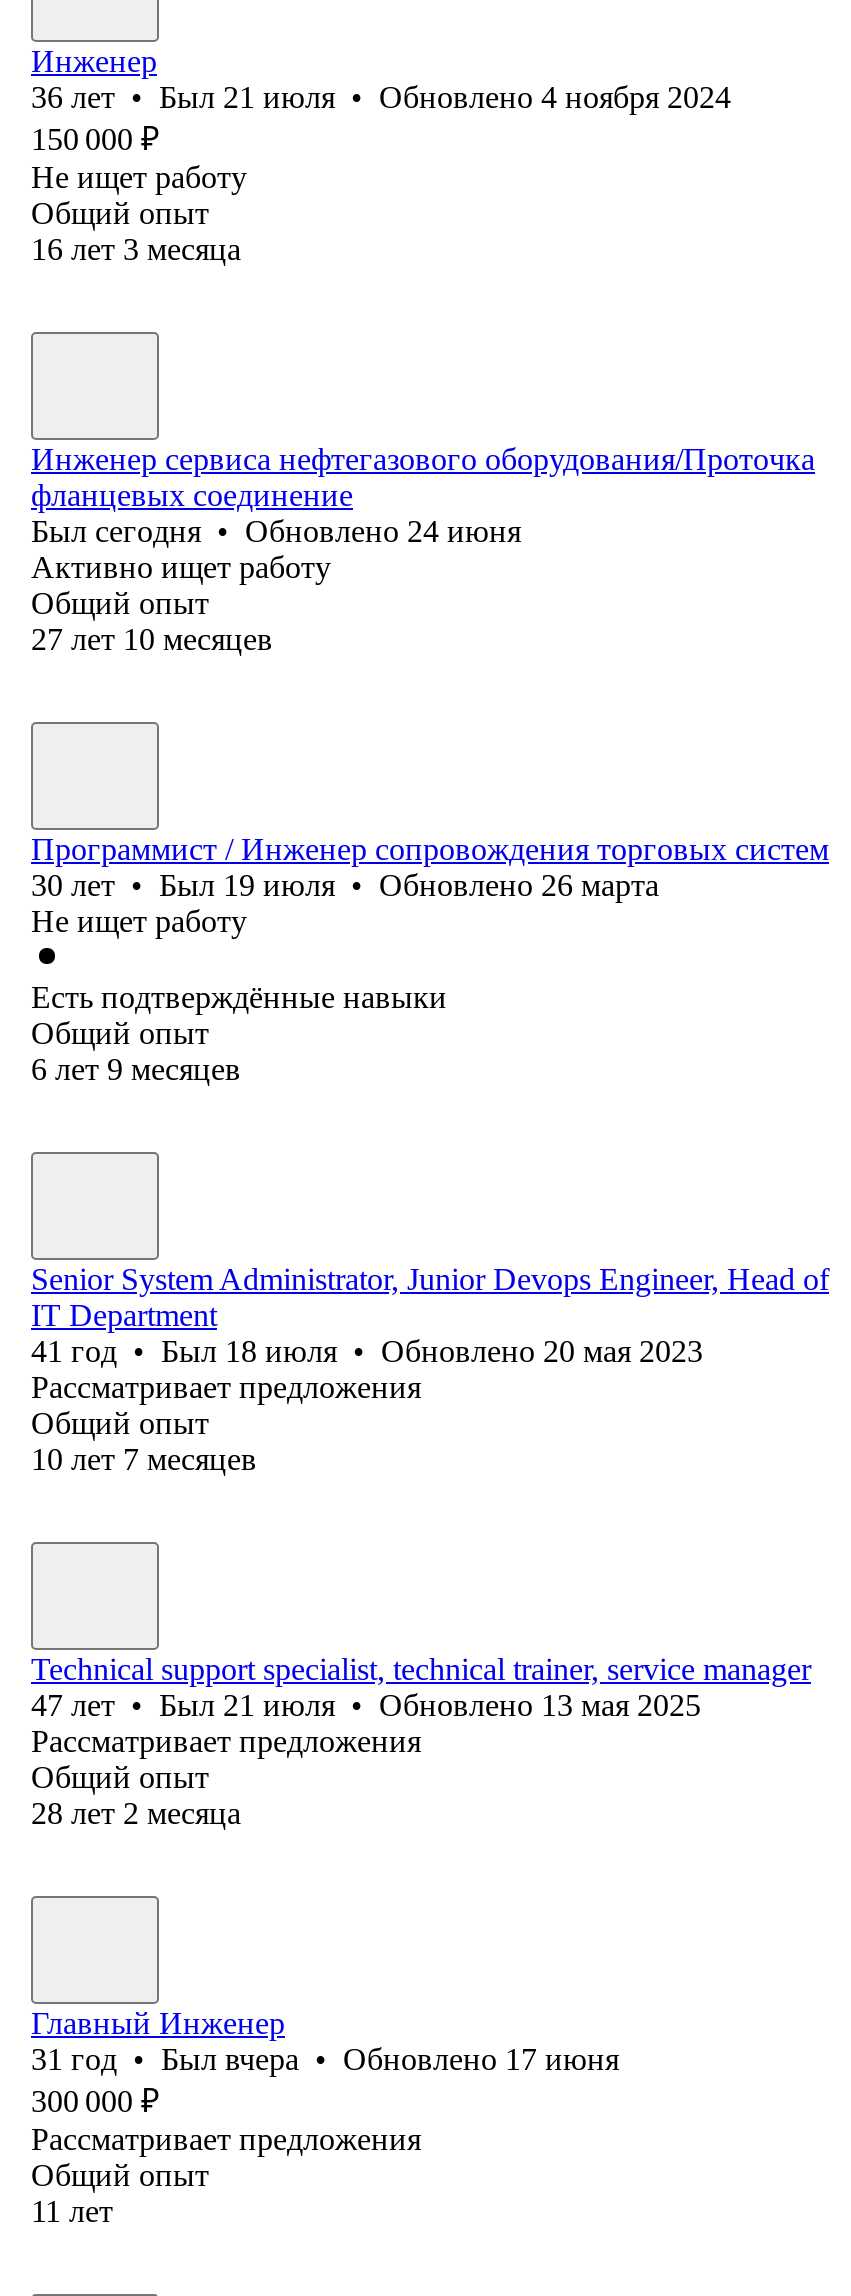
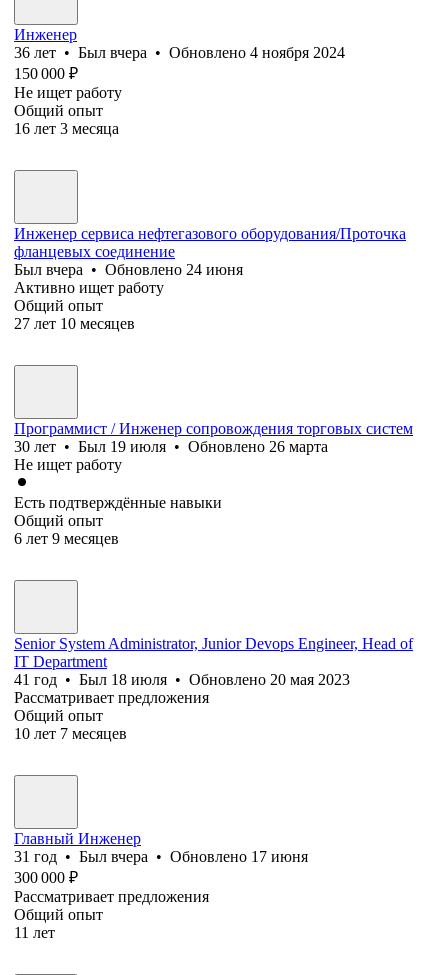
- 36 лет • Был 21 июля • Обновлено 4 ноября 2024
+ 36 лет • Был вчера • Обновлено 4 ноября 2024

- Был сегодня • Обновлено 24 июня
+ Был вчера • Обновлено 24 июня

- Technical support specialist, technical trainer, service manager
- 47 лет • Был 21 июля • Обновлено 13 мая 2025
- Рассматривает предложения
- Общий опыт
- 28 лет 2 месяца
